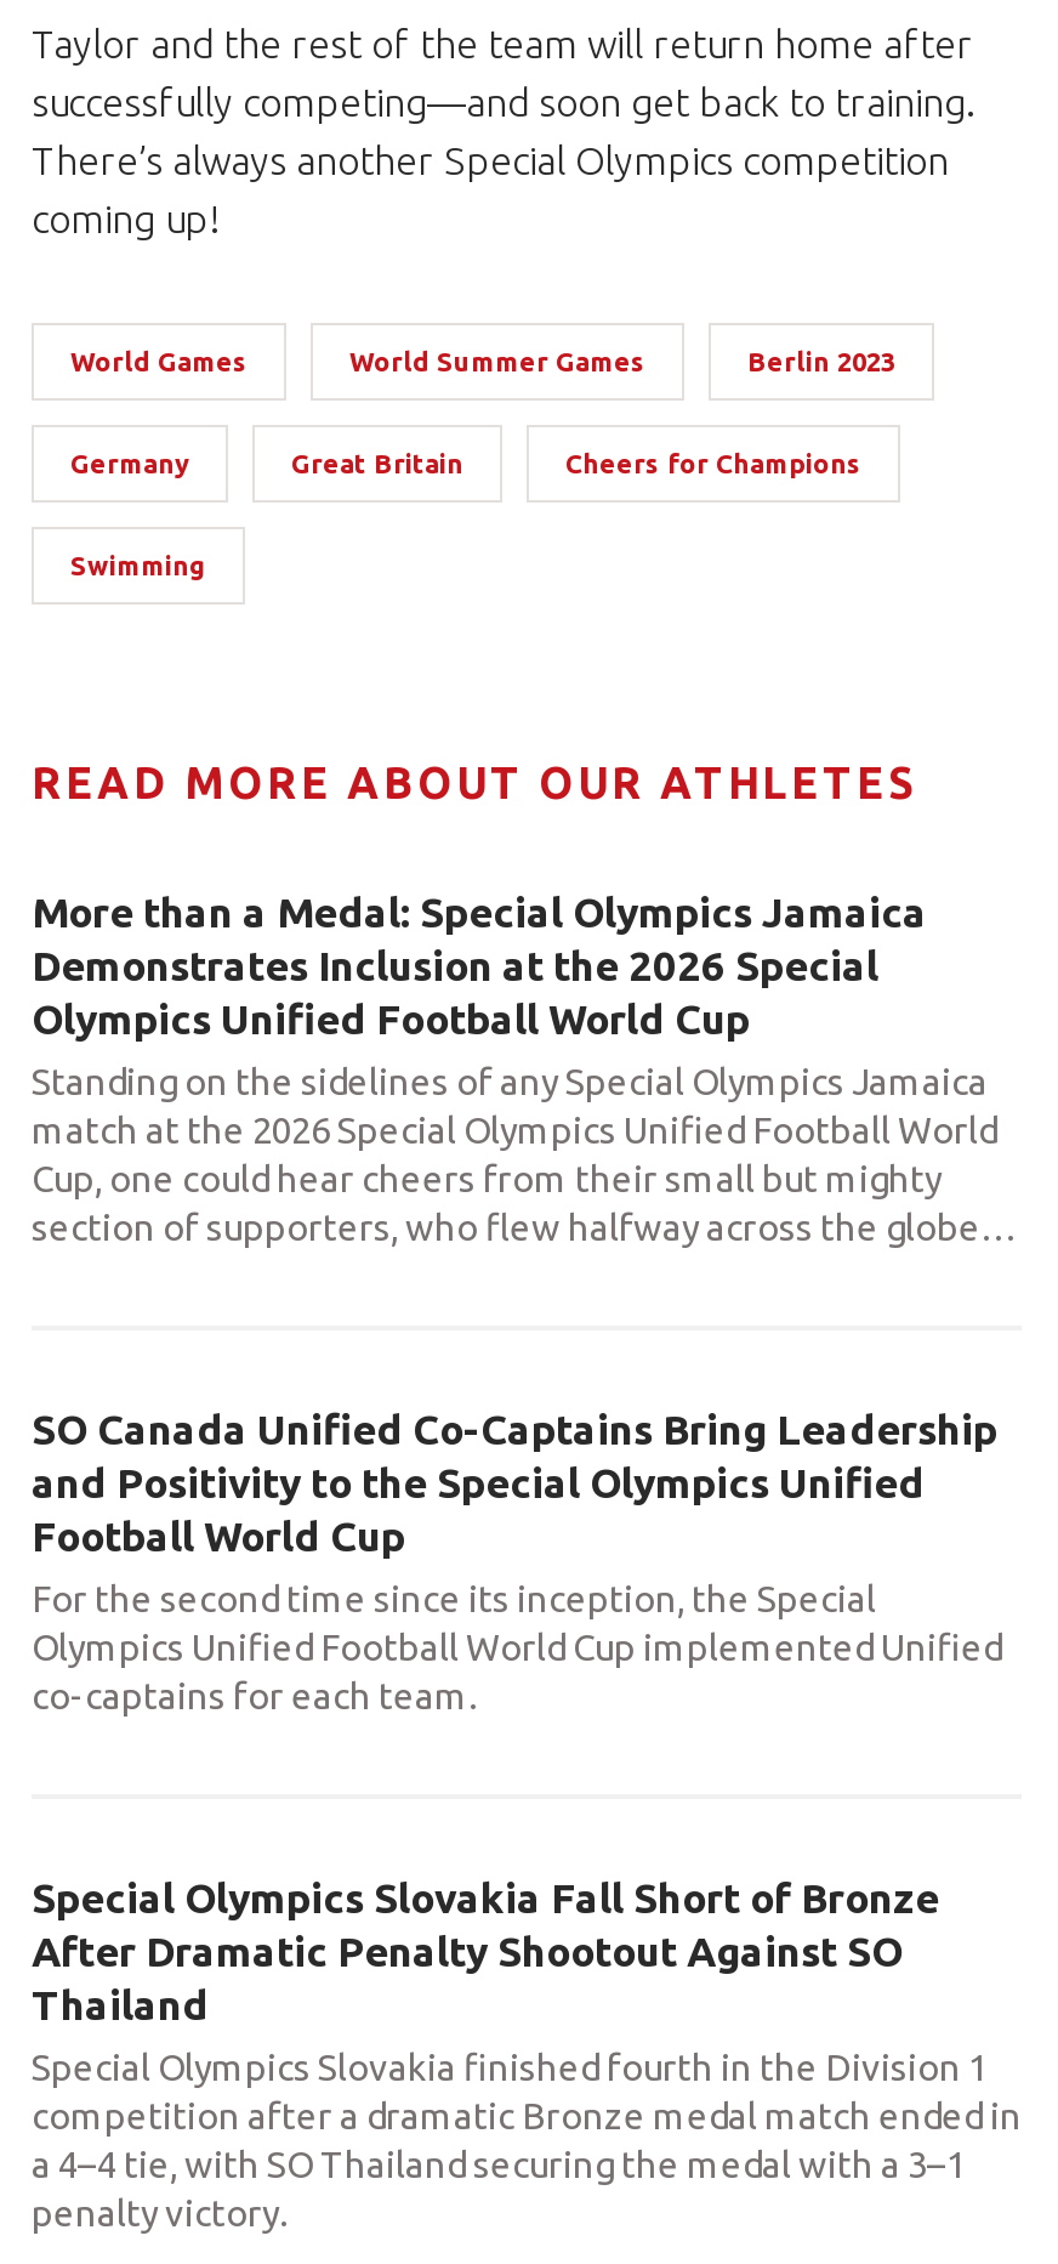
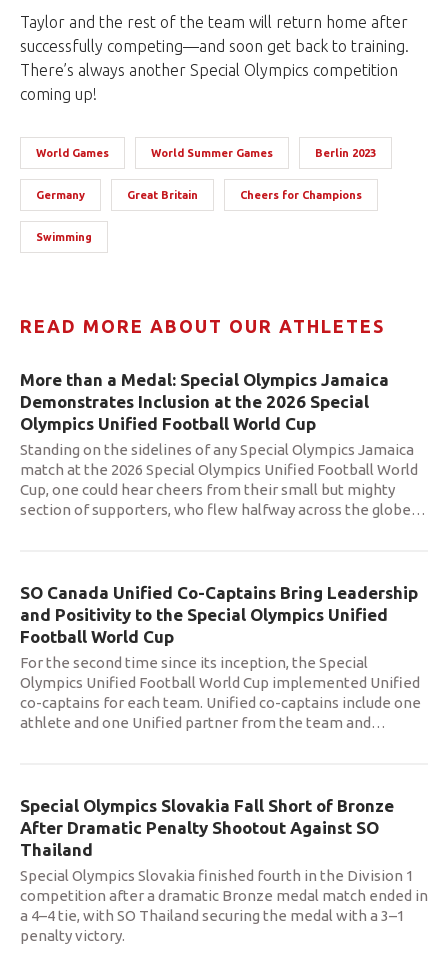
- co-captains for each team.
+ co-captains for each team. Unified co-captains include one
+ athlete and one Unified partner from the team and …
